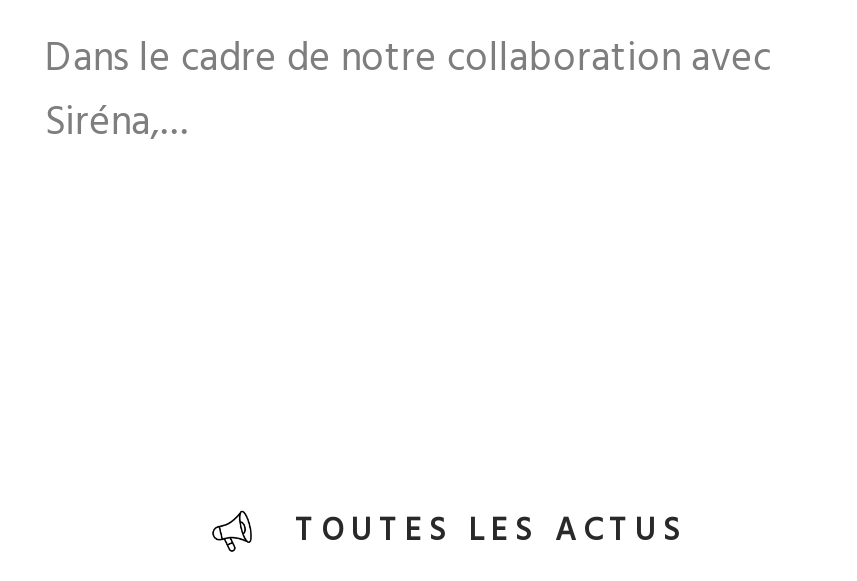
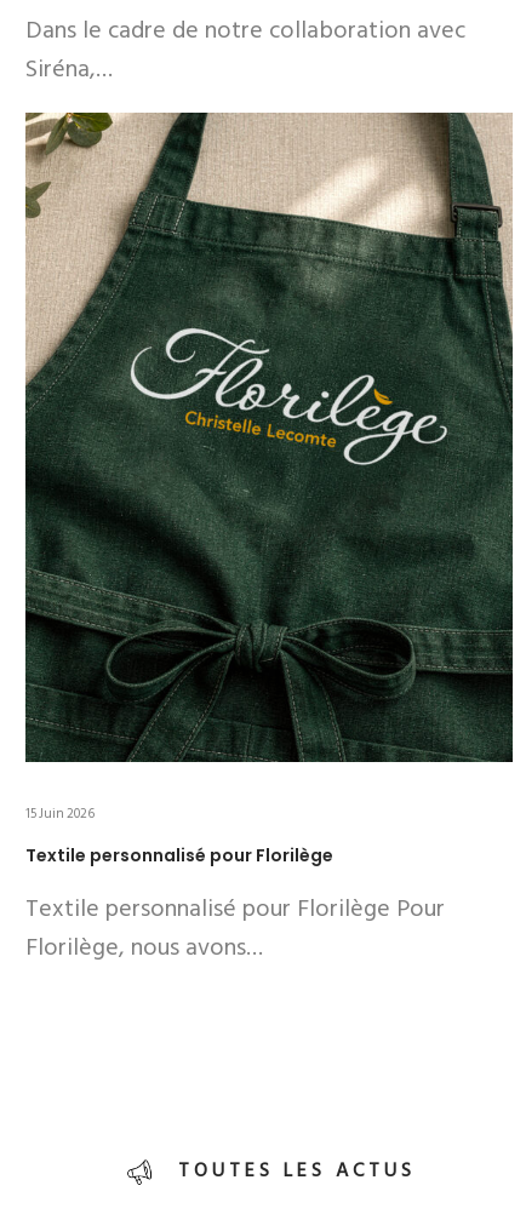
+ [image]
+ 15 Juin 2026
+ Textile personnalisé pour Florilège
+ Textile personnalisé pour Florilège Pour
+ Florilège, nous avons…
